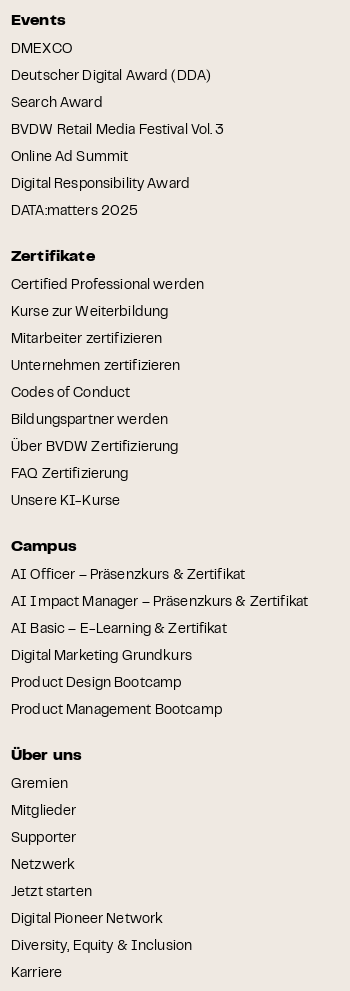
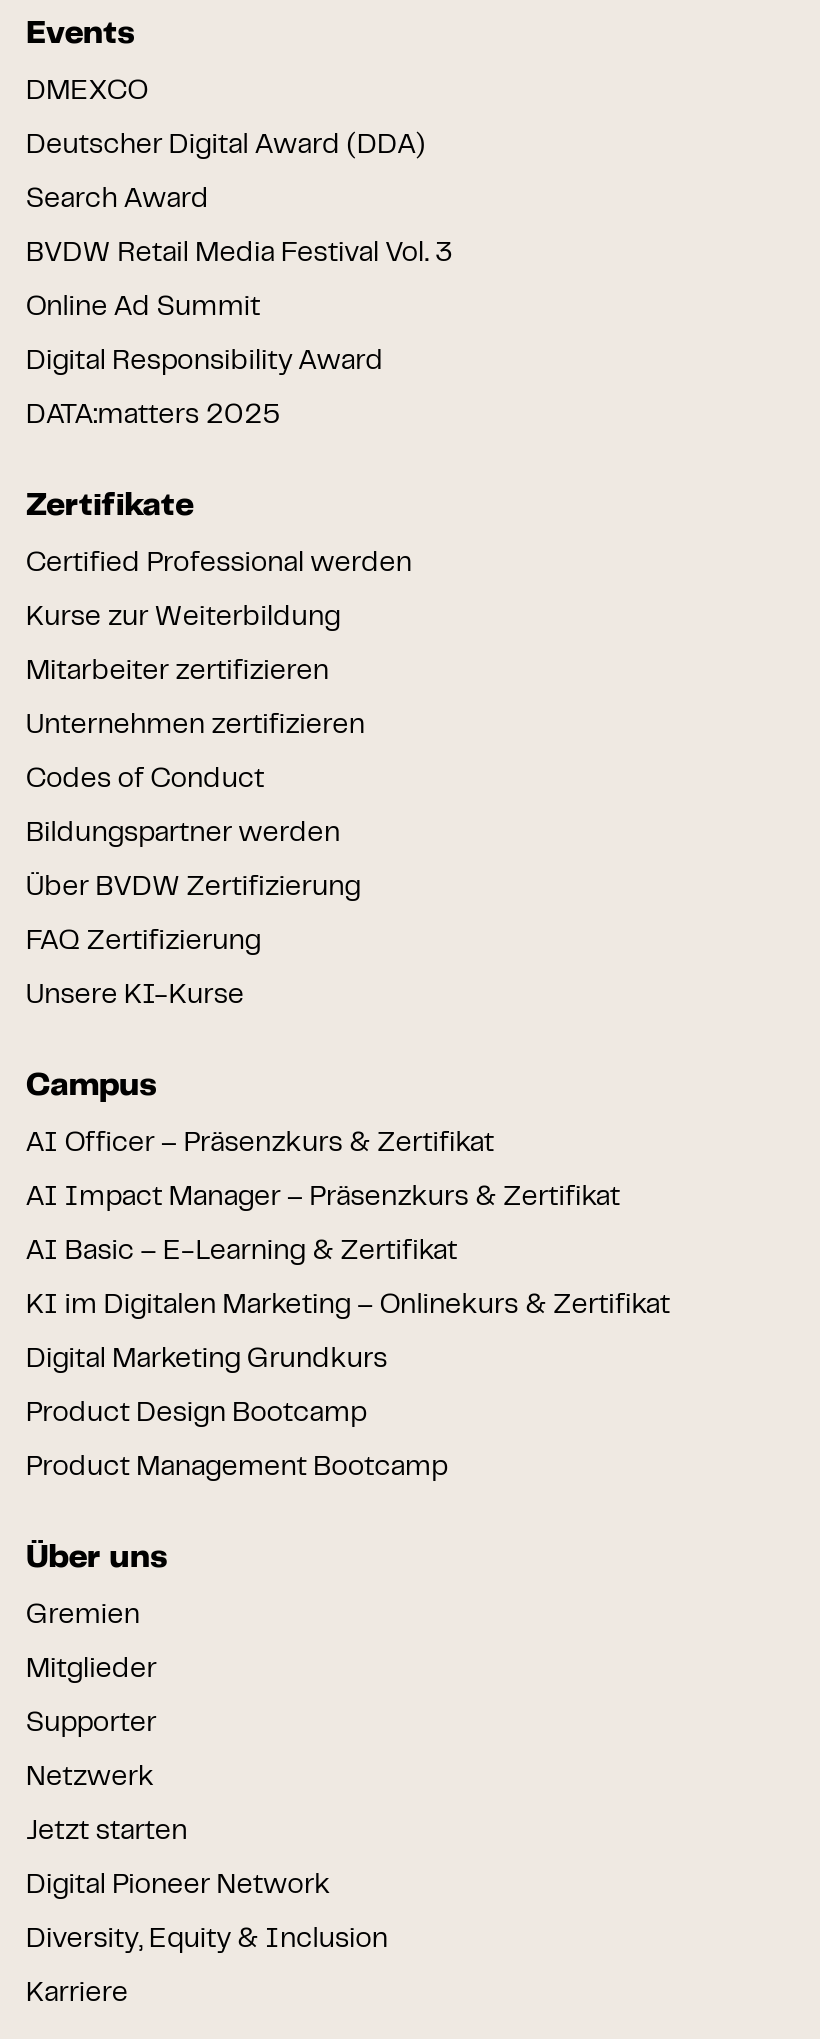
+ KI im Digitalen Marketing – Onlinekurs & Zertifikat
